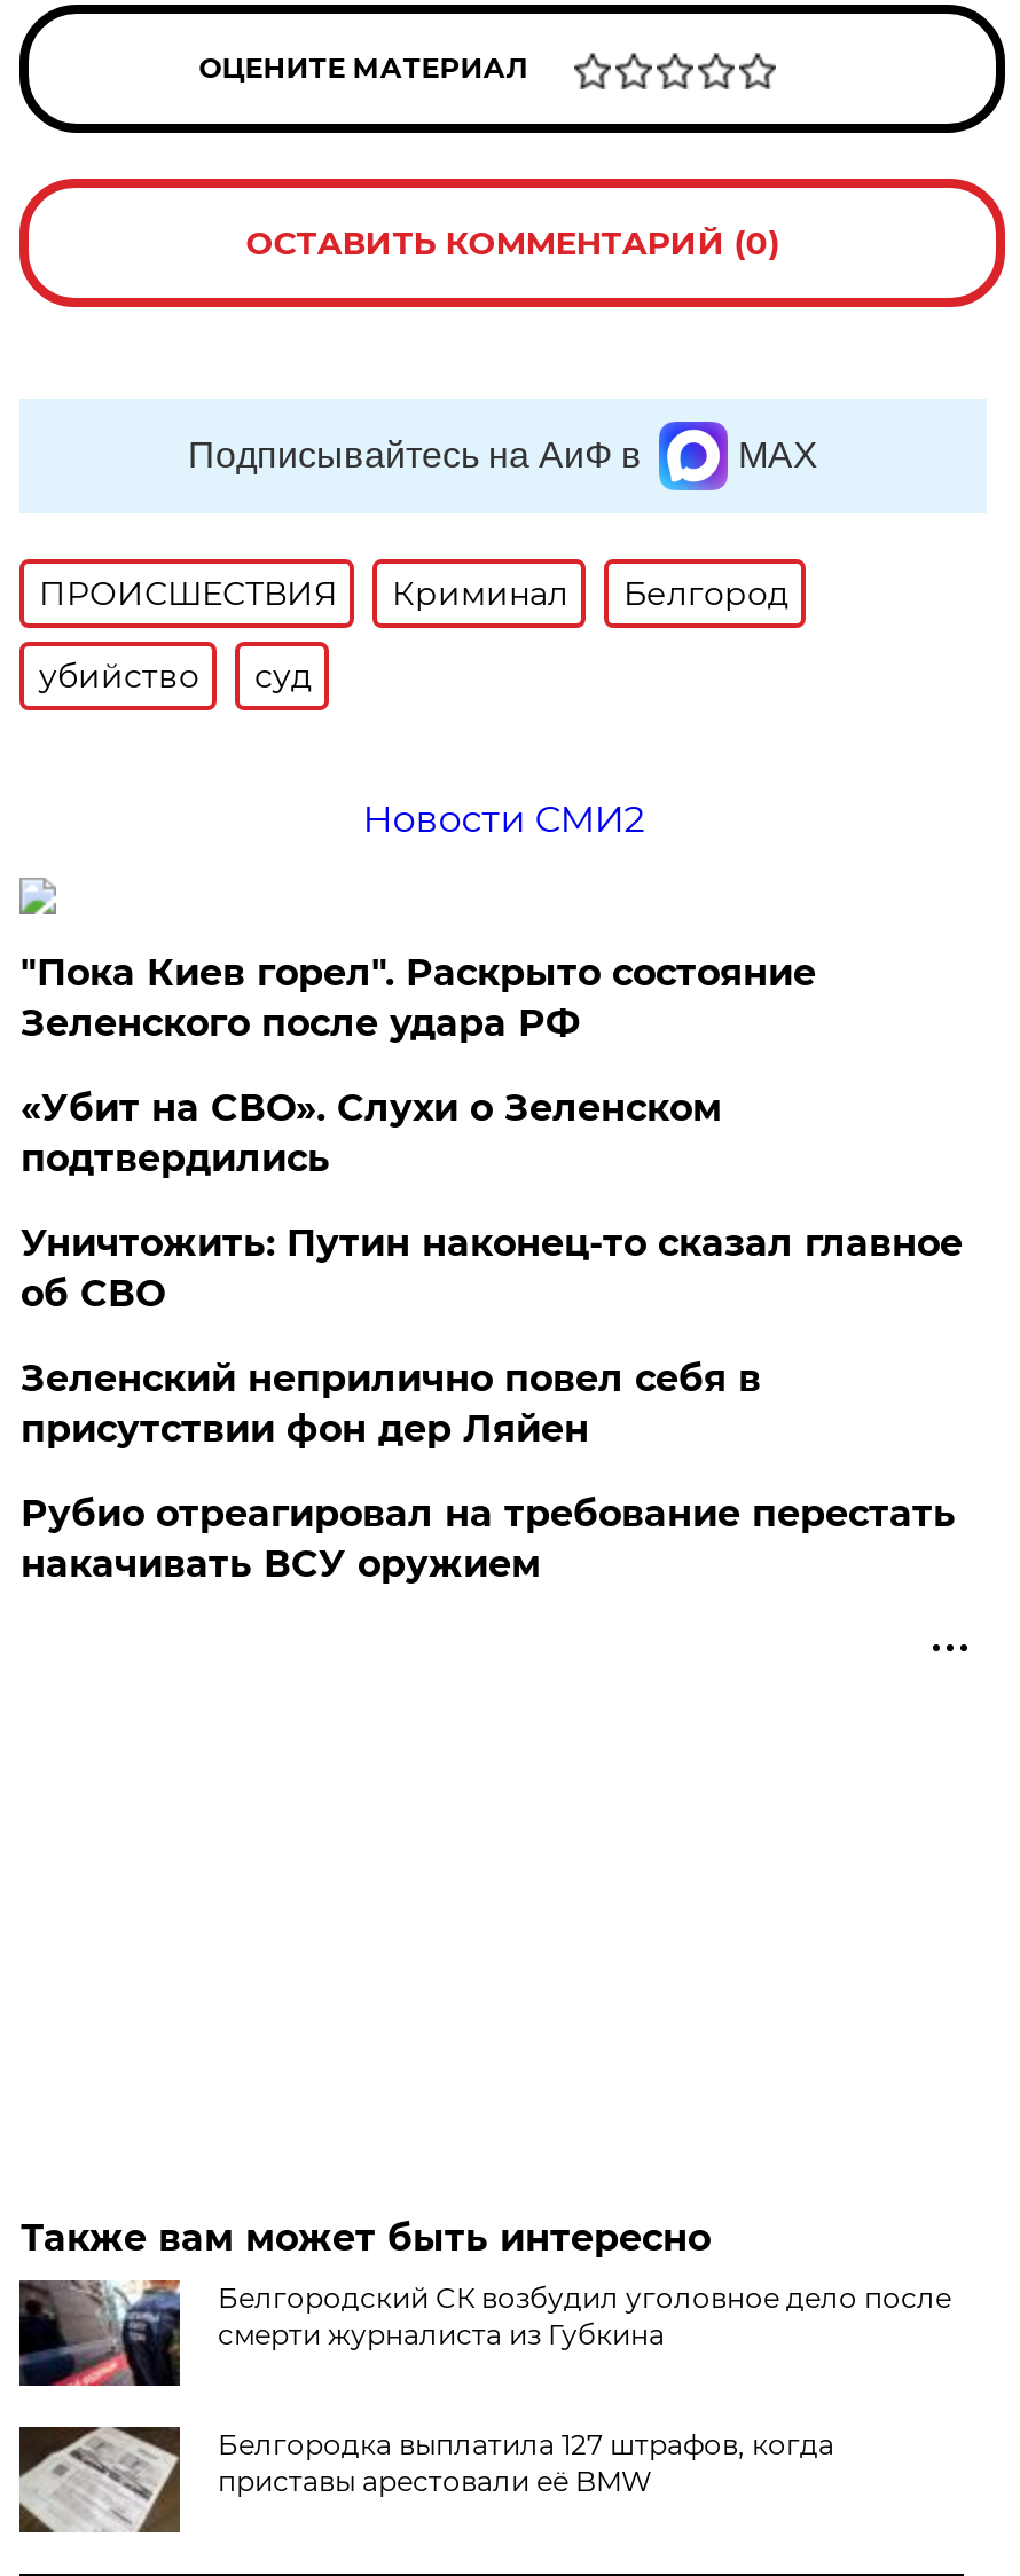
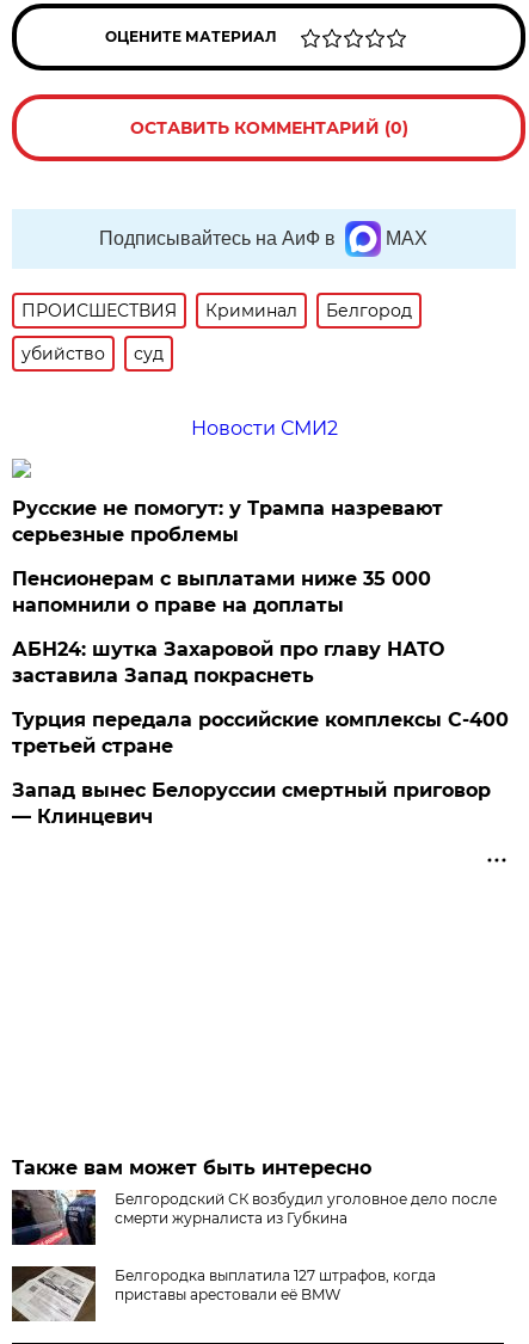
- "Пока Киев горел". Раскрыто состояние
- Зеленского после удара РФ
+ Русские не помогут: у Трампа назревают
+ серьезные проблемы

- «Убит на СВО». Слухи о Зеленском
- подтвердились
+ Пенсионерам с выплатами ниже 35 000
+ напомнили о праве на доплаты

- Уничтожить: Путин наконец-то сказал главное
- об СВО
+ АБН24: шутка Захаровой про главу НАТО
+ заставила Запад покраснеть

- Зеленский неприлично повел cебя в
- присутствии фон дер Ляйен
+ Турция передала российские комплексы С-400
+ третьей стране

- Рубио отреагировал на требование перестать
- накачивать ВСУ оружием
+ Запад вынес Белоруссии смертный приговор
+ — Клинцевич
